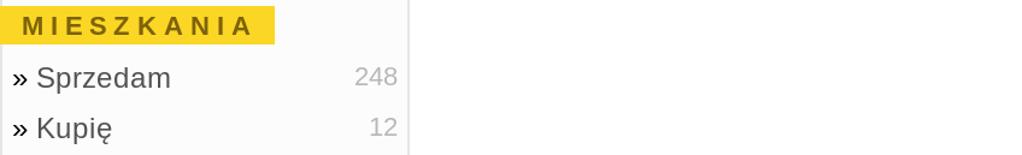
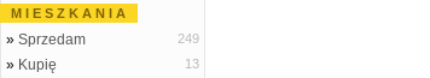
- 248
+ 249

- 12
+ 13
